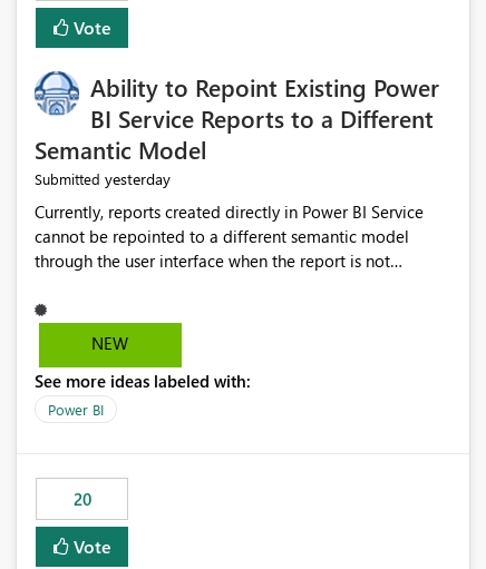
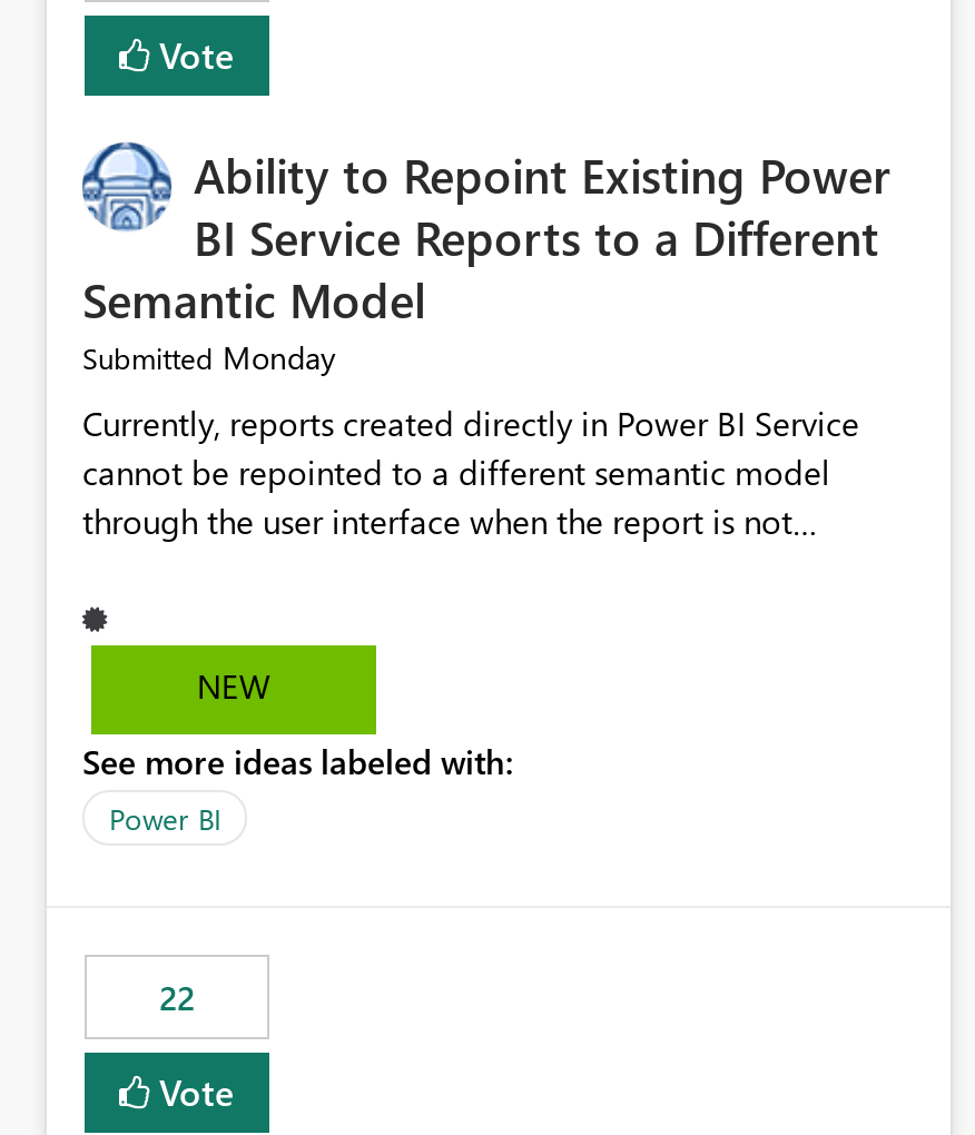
- Submitted yesterday
+ Submitted Monday

- 20
+ 22
